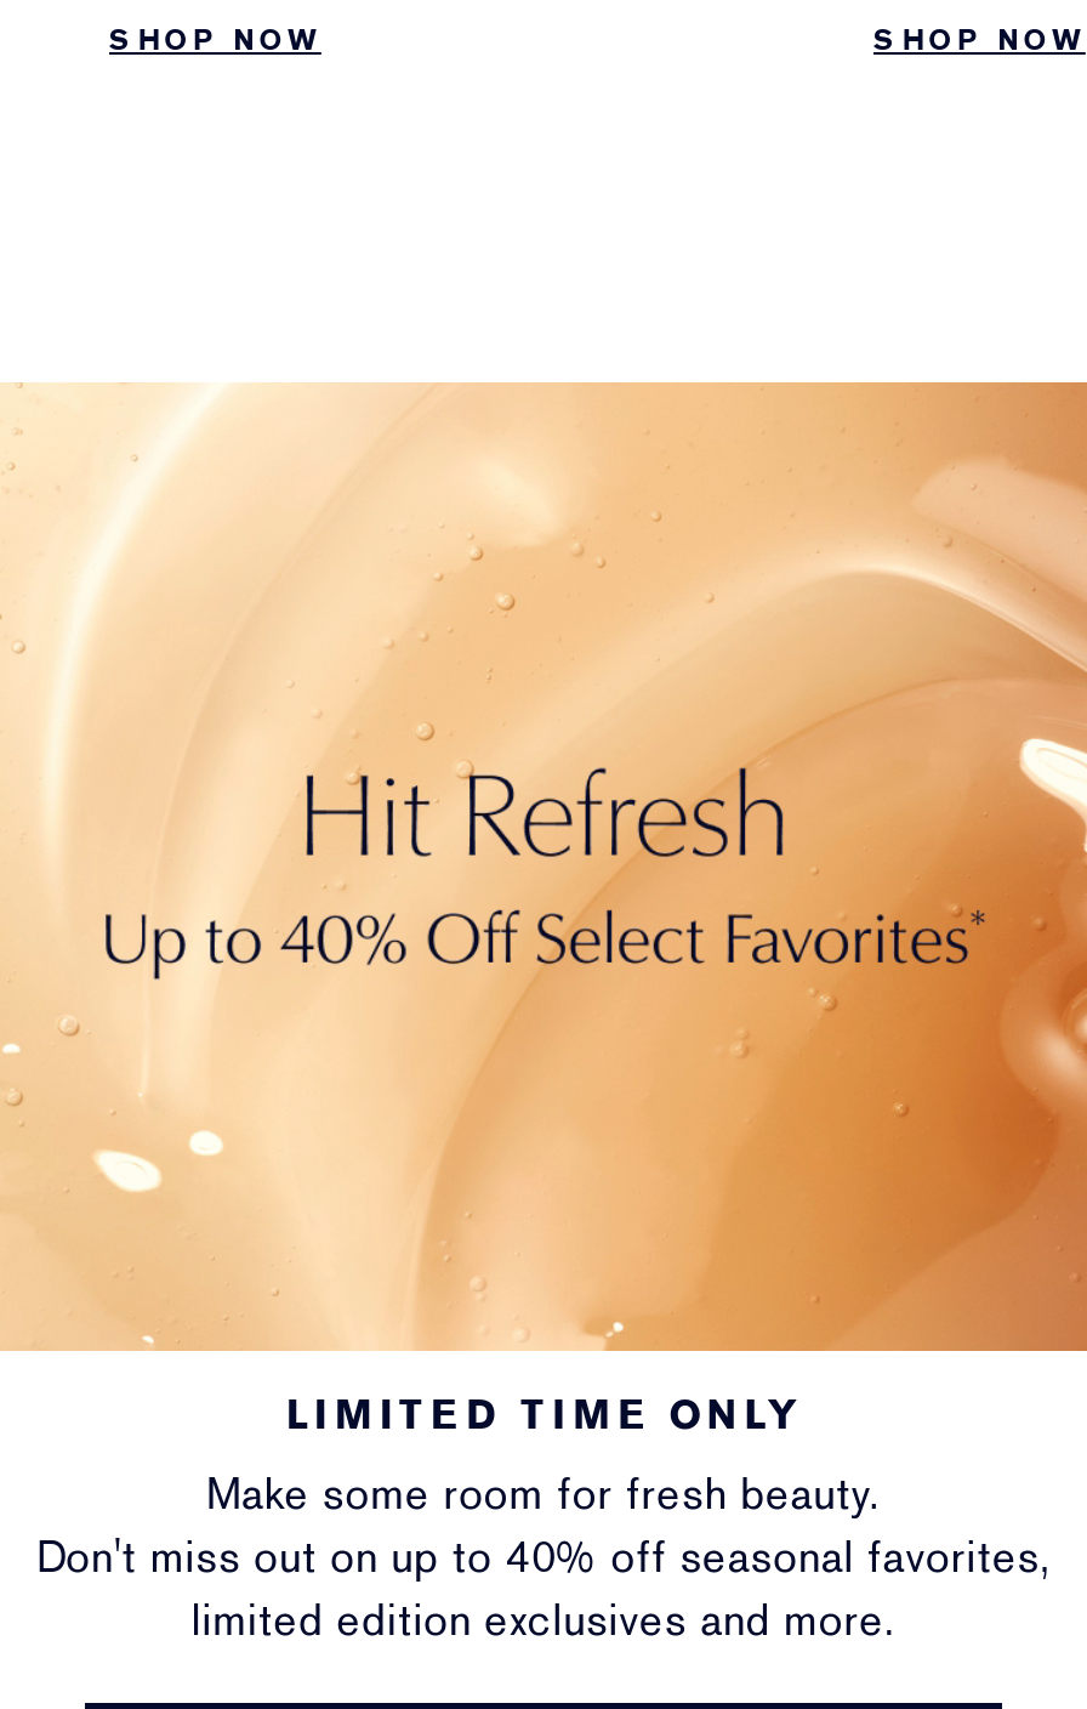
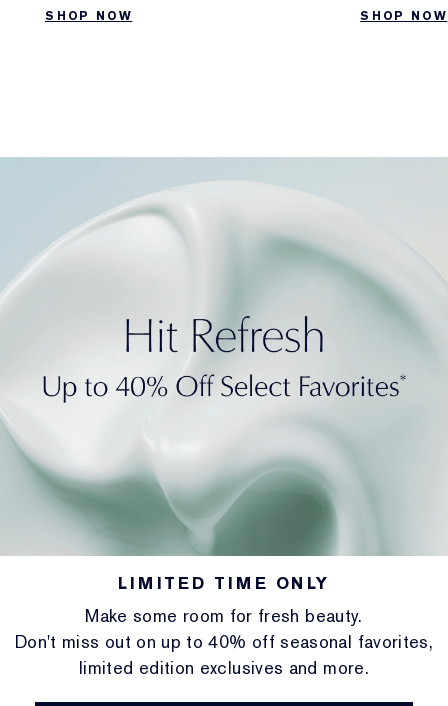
- [image]
+ [image]
